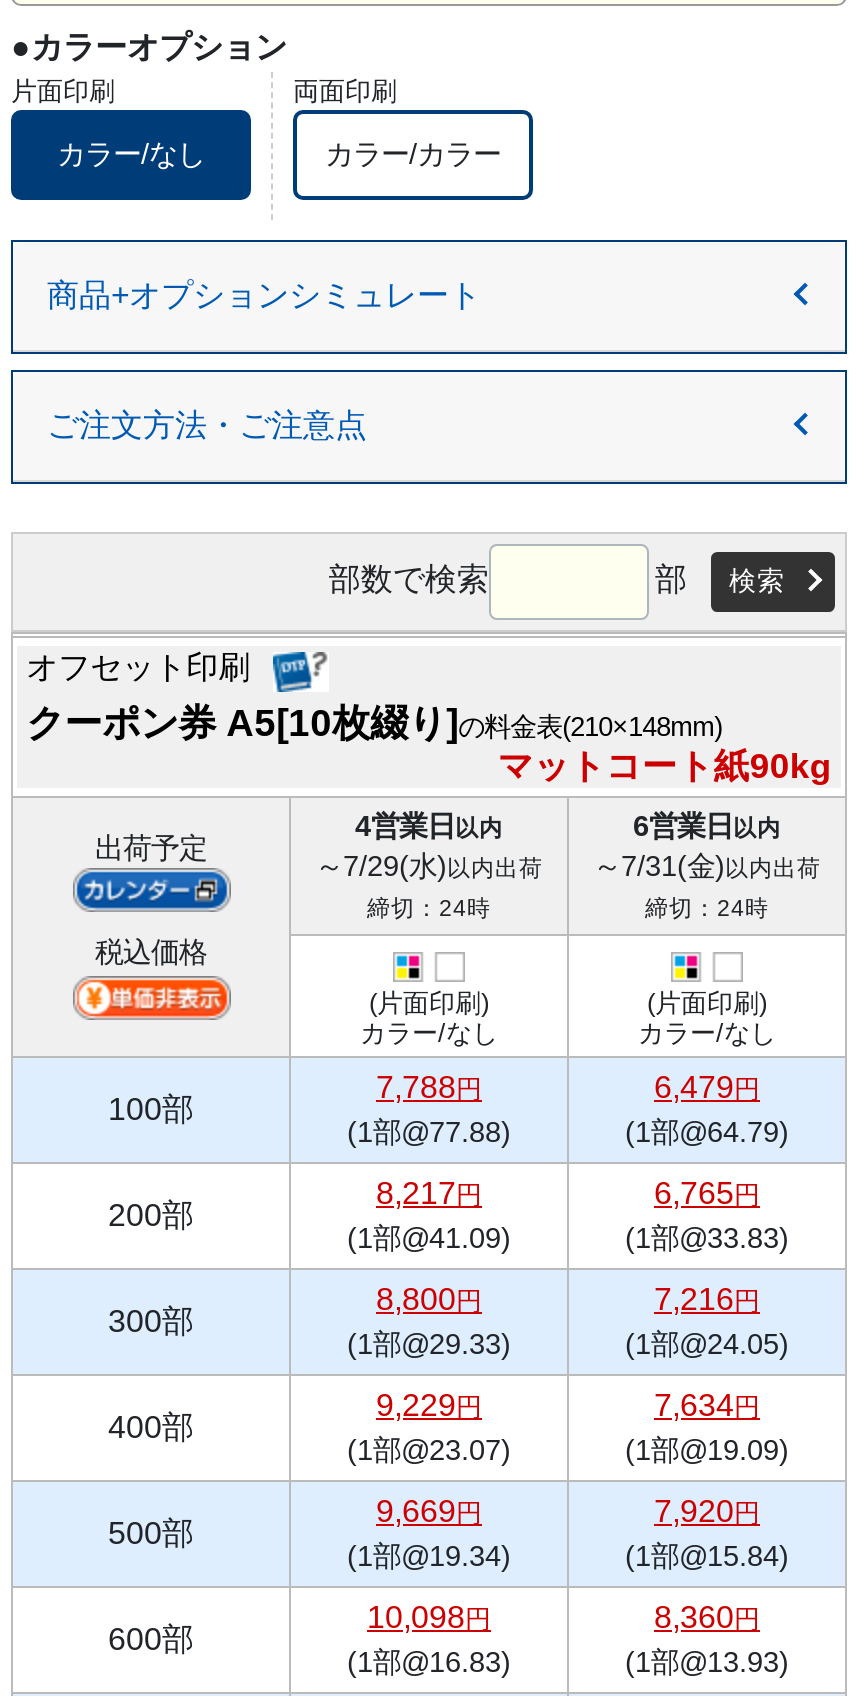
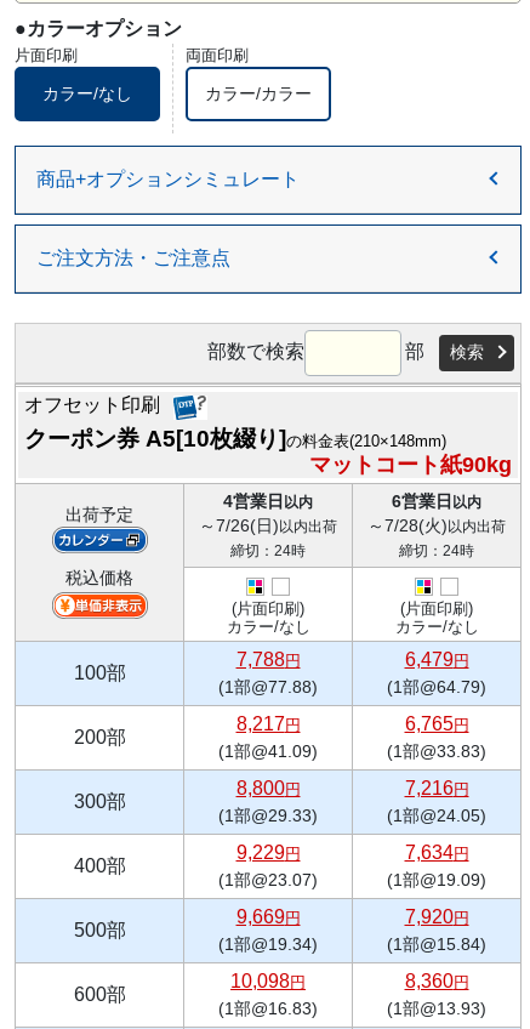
- ～7/29(水)以内出荷
+ ～7/26(日)以内出荷

- ～7/31(金)以内出荷
+ ～7/28(火)以内出荷
